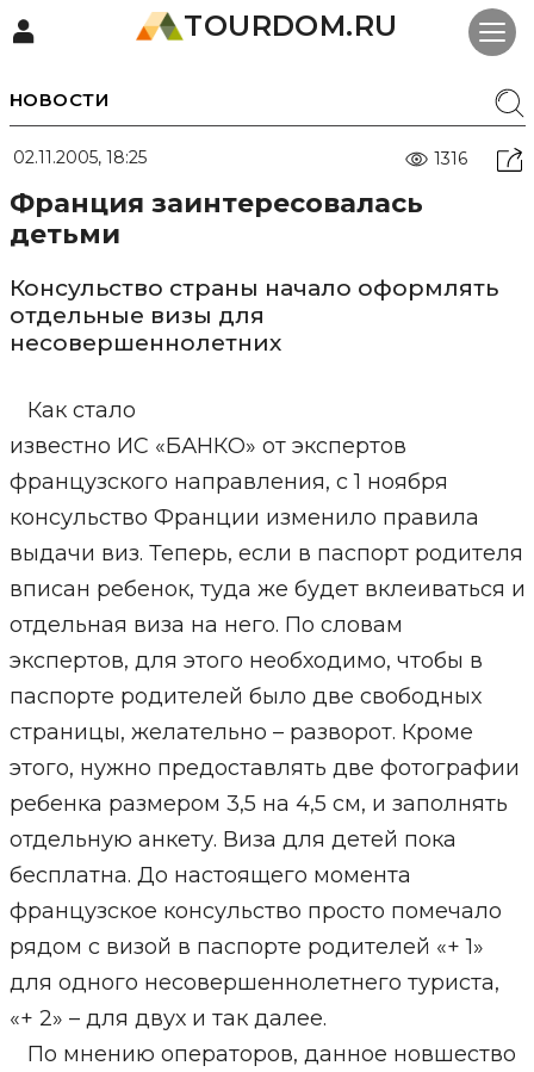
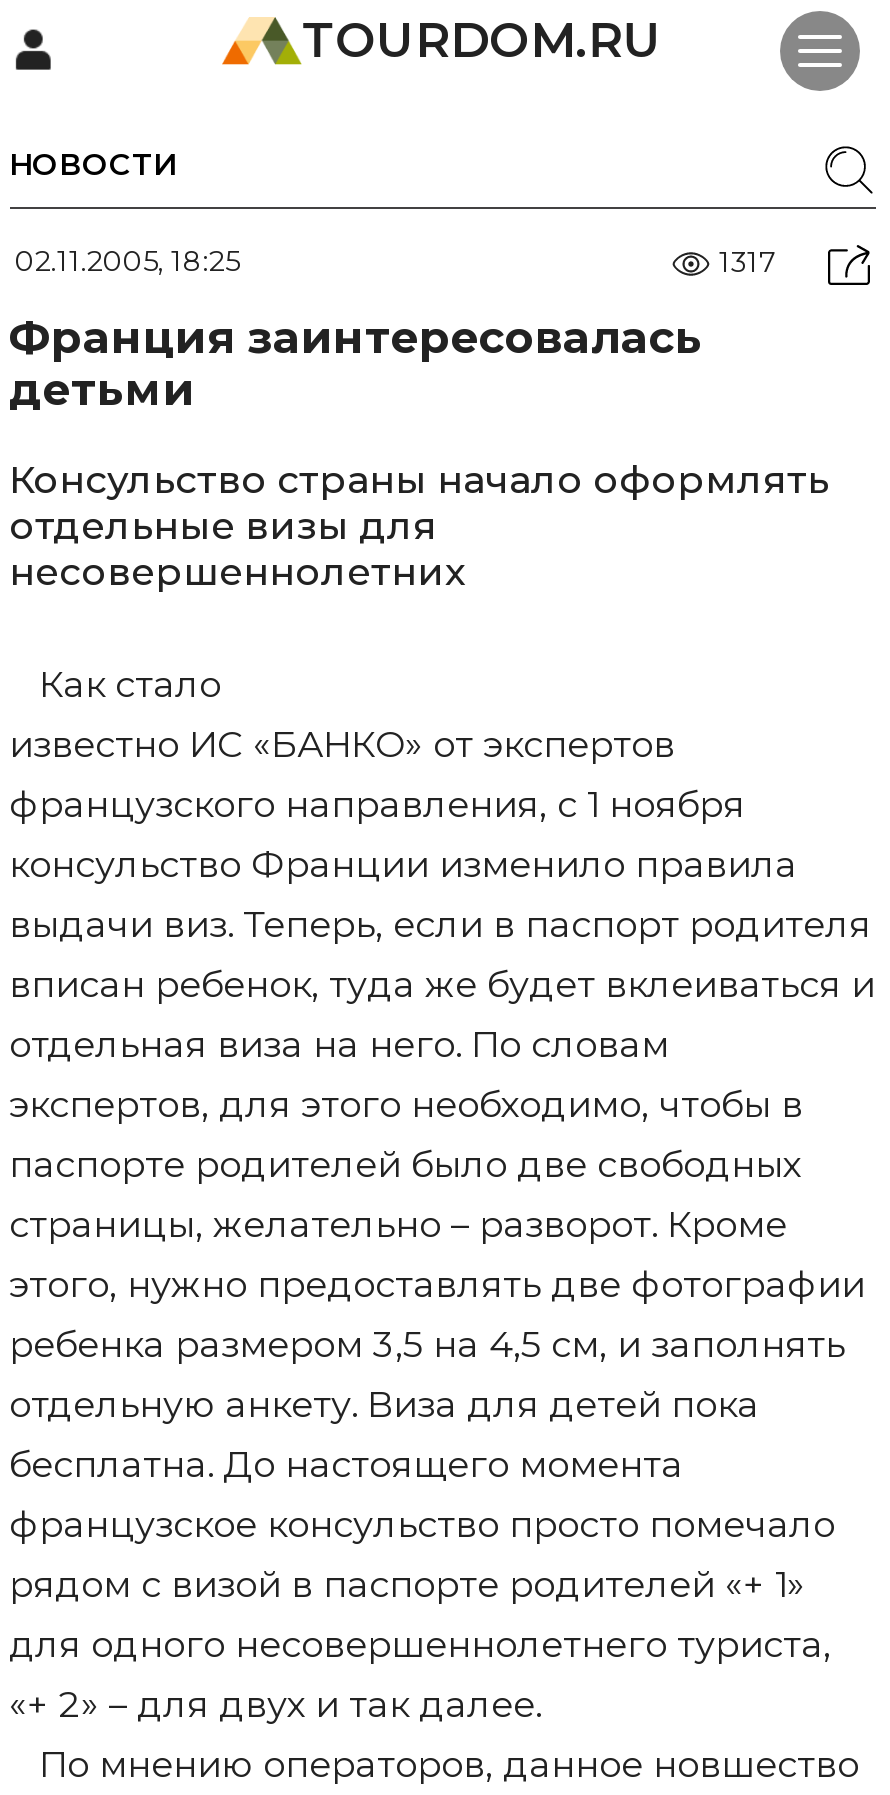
- 1316
+ 1317
